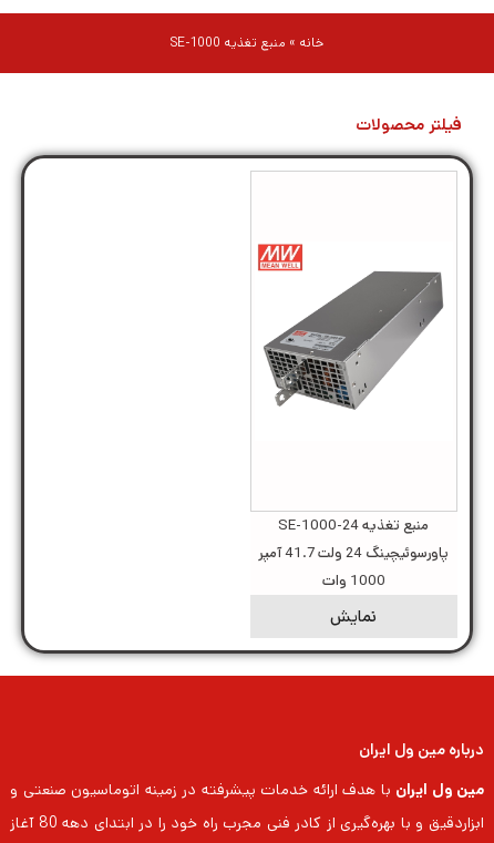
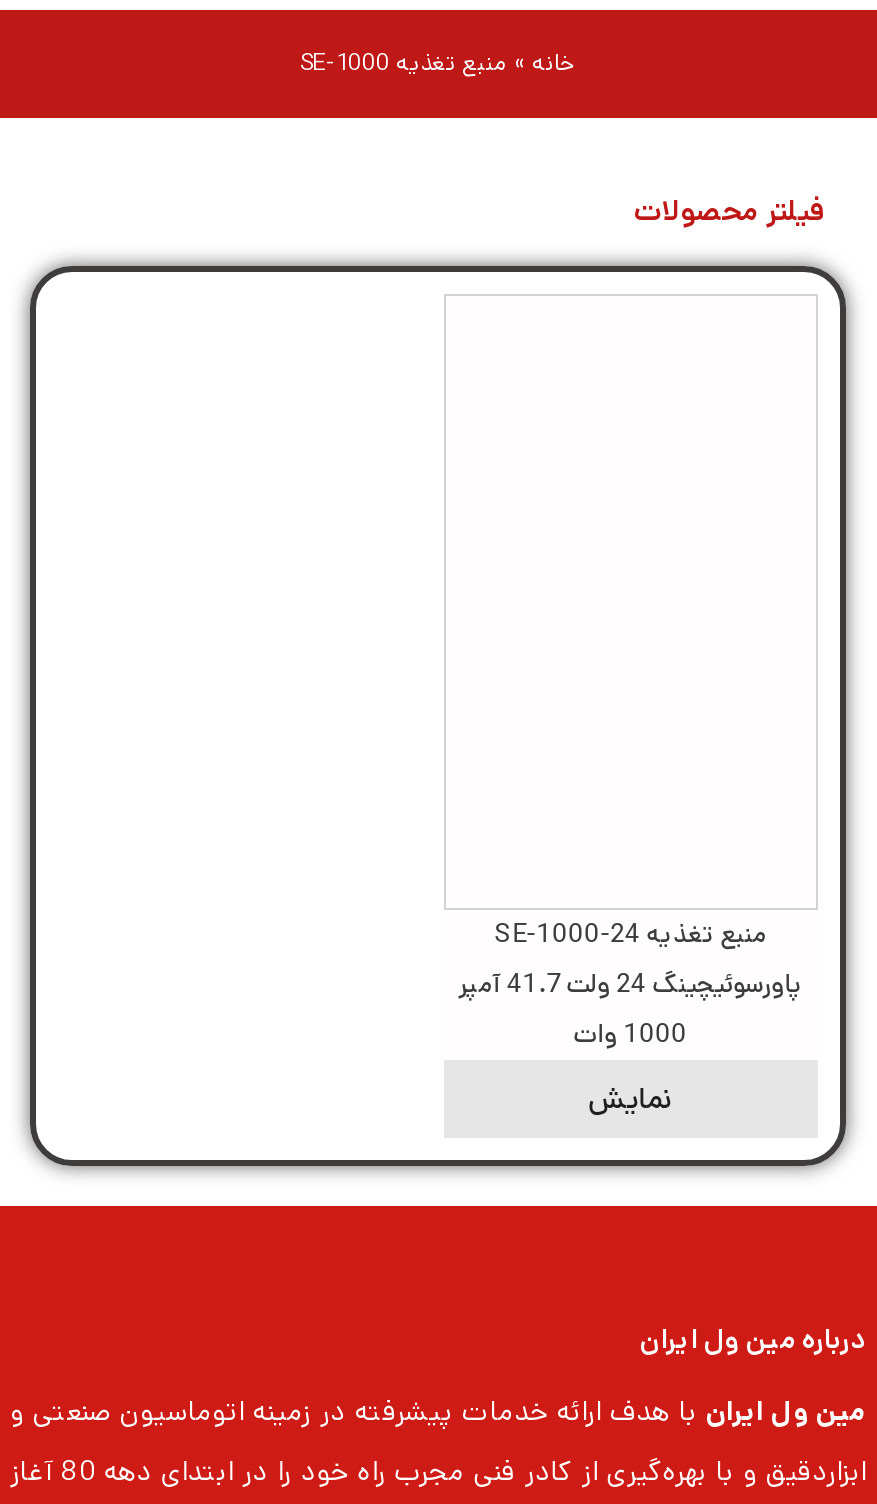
- [image]
